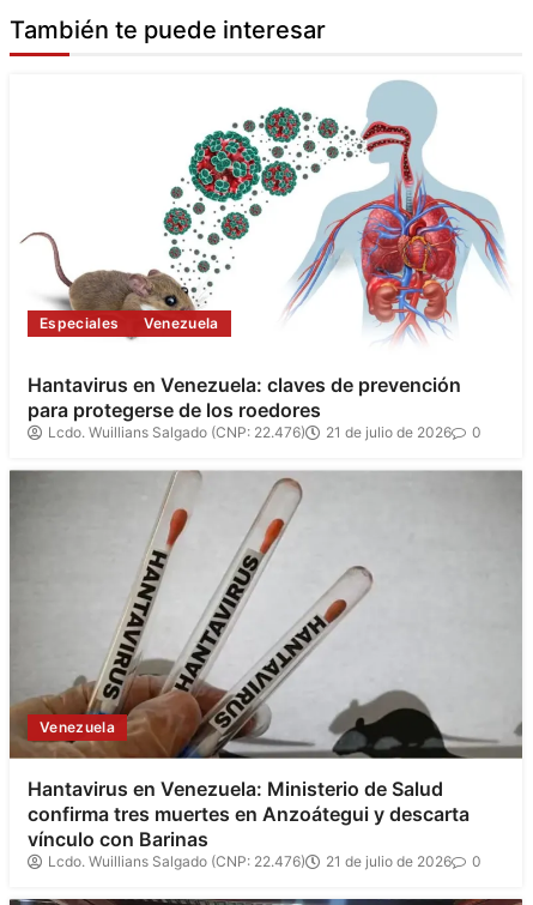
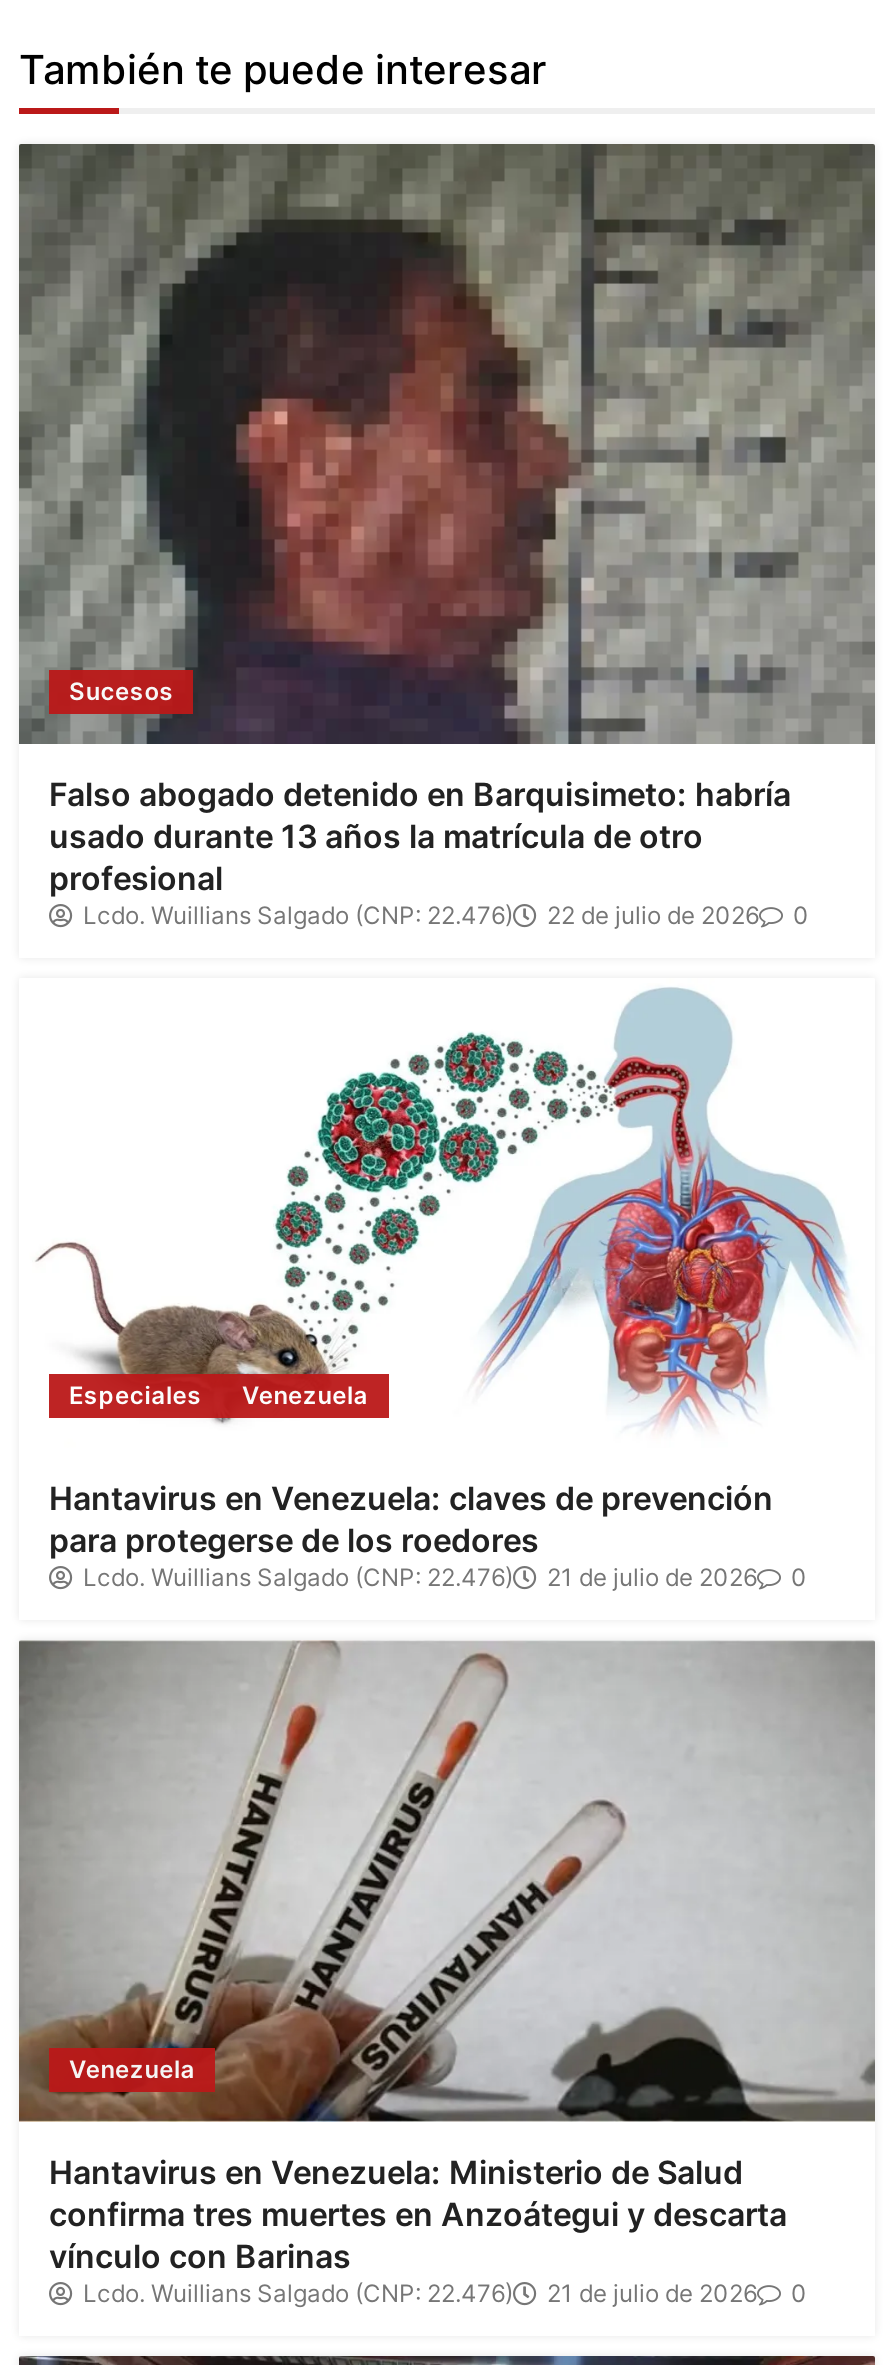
+ [image]
+ Sucesos
+ Falso abogado detenido en Barquisimeto: habría
+ usado durante 13 años la matrícula de otro
+ profesional
+ Lcdo. Wuillians Salgado (CNP: 22.476)
+ 22 de julio de 2026
+ 0
